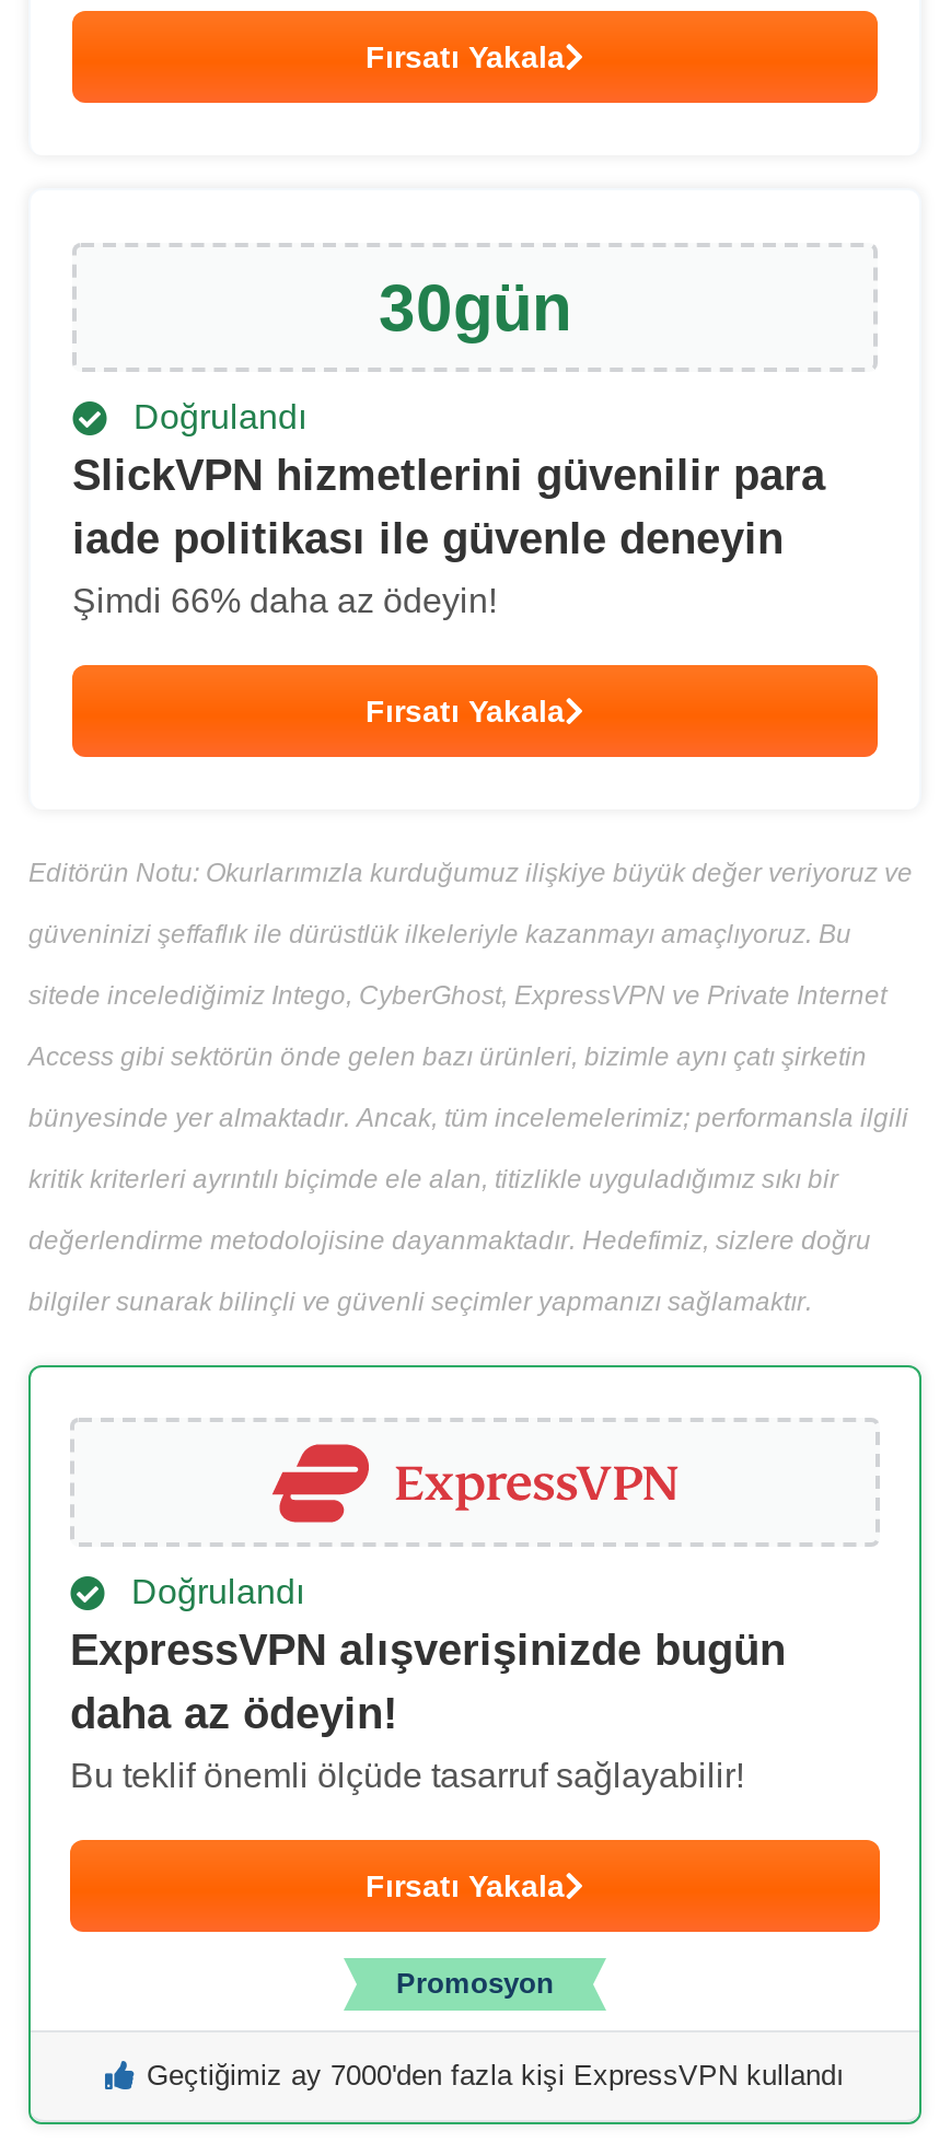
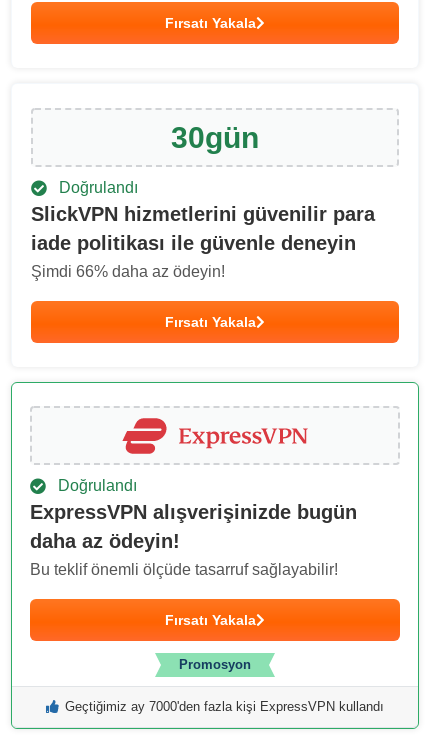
- Editörün Notu: Okurlarımızla kurduğumuz ilişkiye büyük değer veriyoruz ve
- güveninizi şeffaflık ile dürüstlük ilkeleriyle kazanmayı amaçlıyoruz. Bu
- sitede incelediğimiz Intego, CyberGhost, ExpressVPN ve Private Internet
- Access gibi sektörün önde gelen bazı ürünleri, bizimle aynı çatı şirketin
- bünyesinde yer almaktadır. Ancak, tüm incelemelerimiz; performansla ilgili
- kritik kriterleri ayrıntılı biçimde ele alan, titizlikle uyguladığımız sıkı bir
- değerlendirme metodolojisine dayanmaktadır. Hedefimiz, sizlere doğru
- bilgiler sunarak bilinçli ve güvenli seçimler yapmanızı sağlamaktır.
